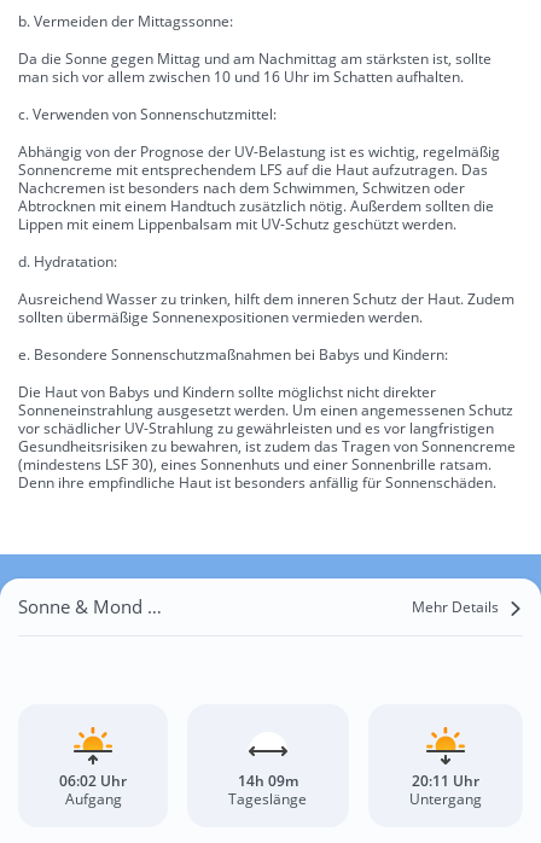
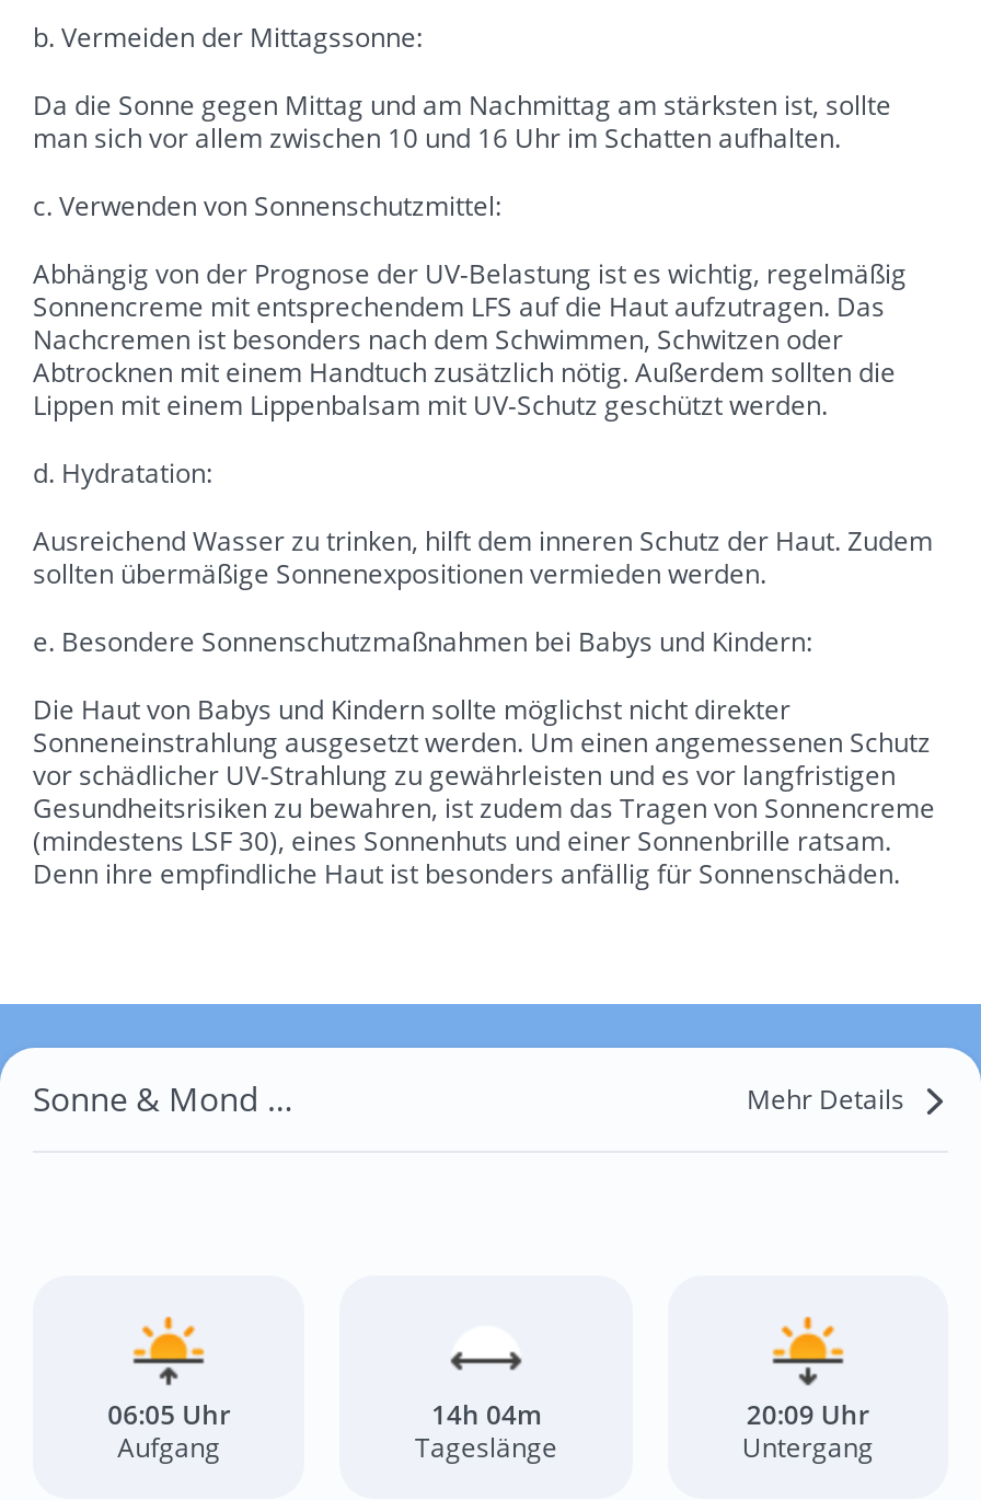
- 06:02 Uhr
+ 06:05 Uhr

- 14h 09m
+ 14h 04m

- 20:11 Uhr
+ 20:09 Uhr
